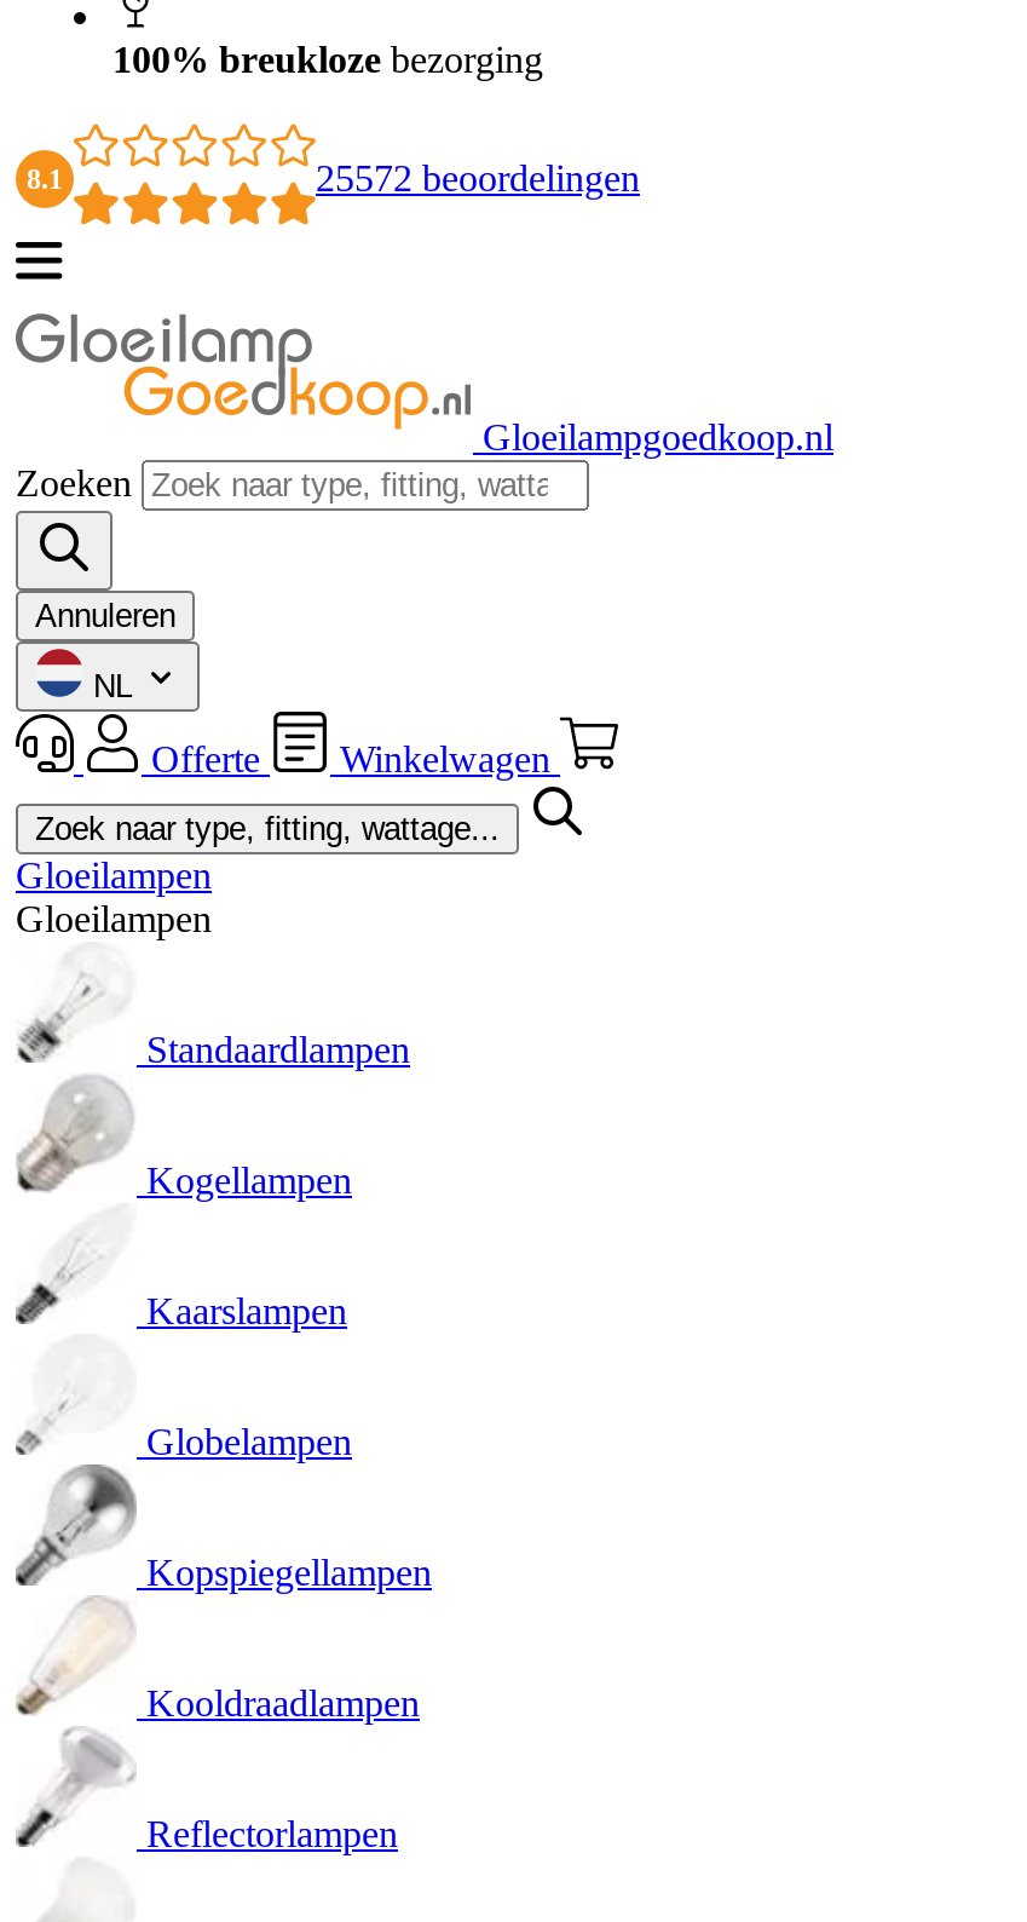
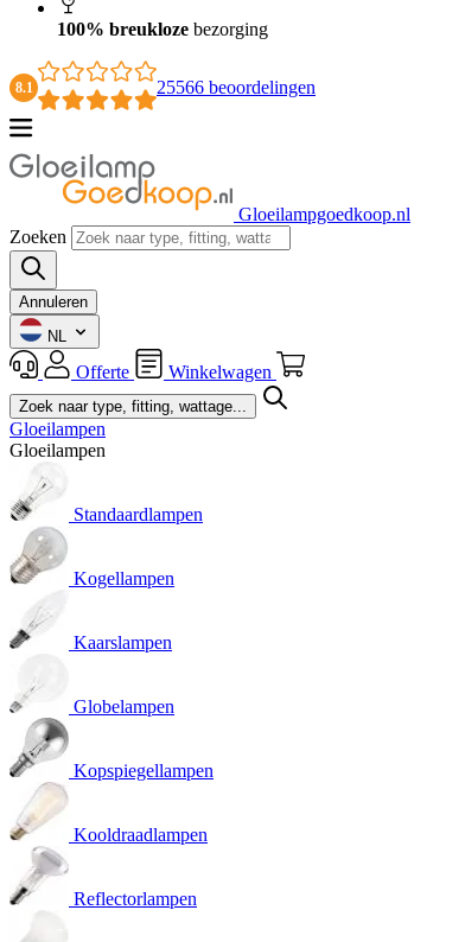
- 25572 beoordelingen
+ 25566 beoordelingen
